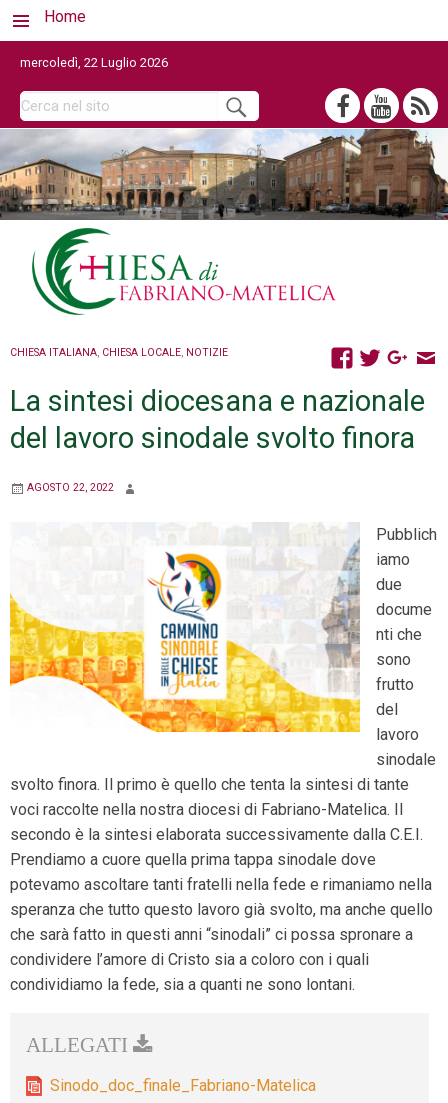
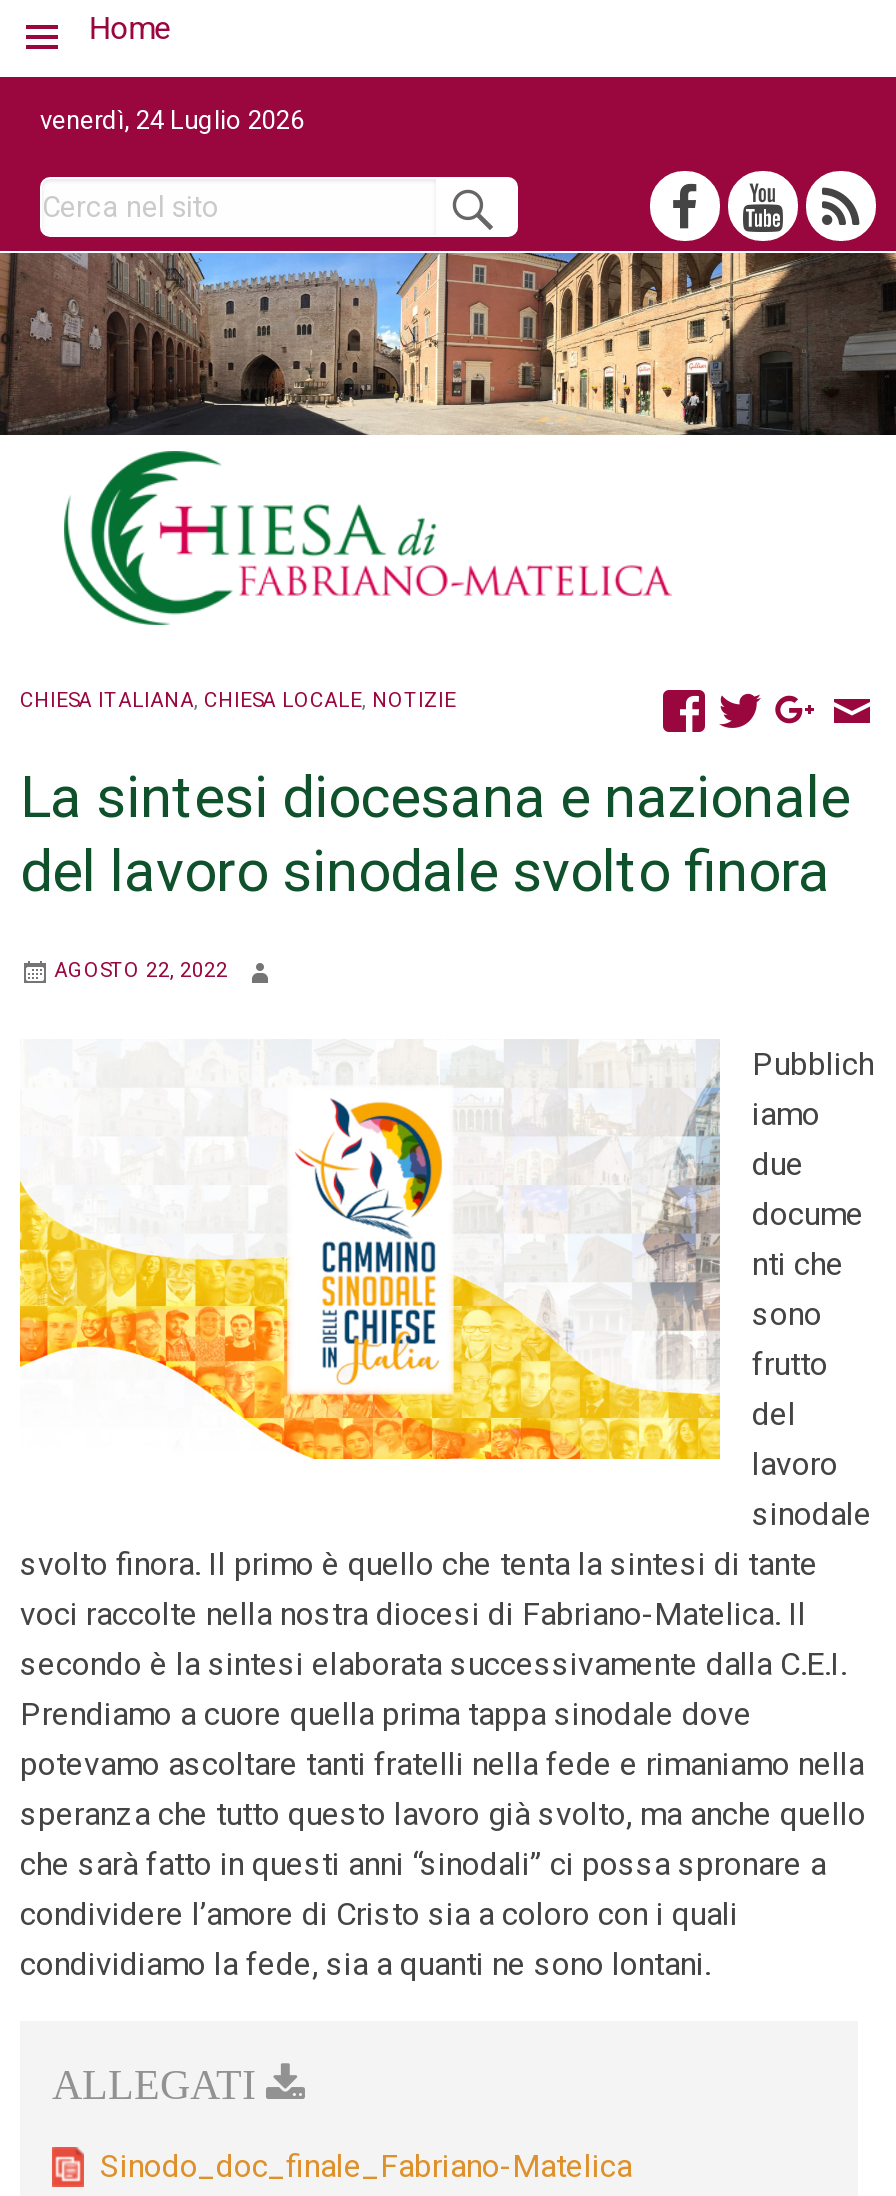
- mercoledì, 22 Luglio 2026
+ venerdì, 24 Luglio 2026

- [image]
+ [image]
